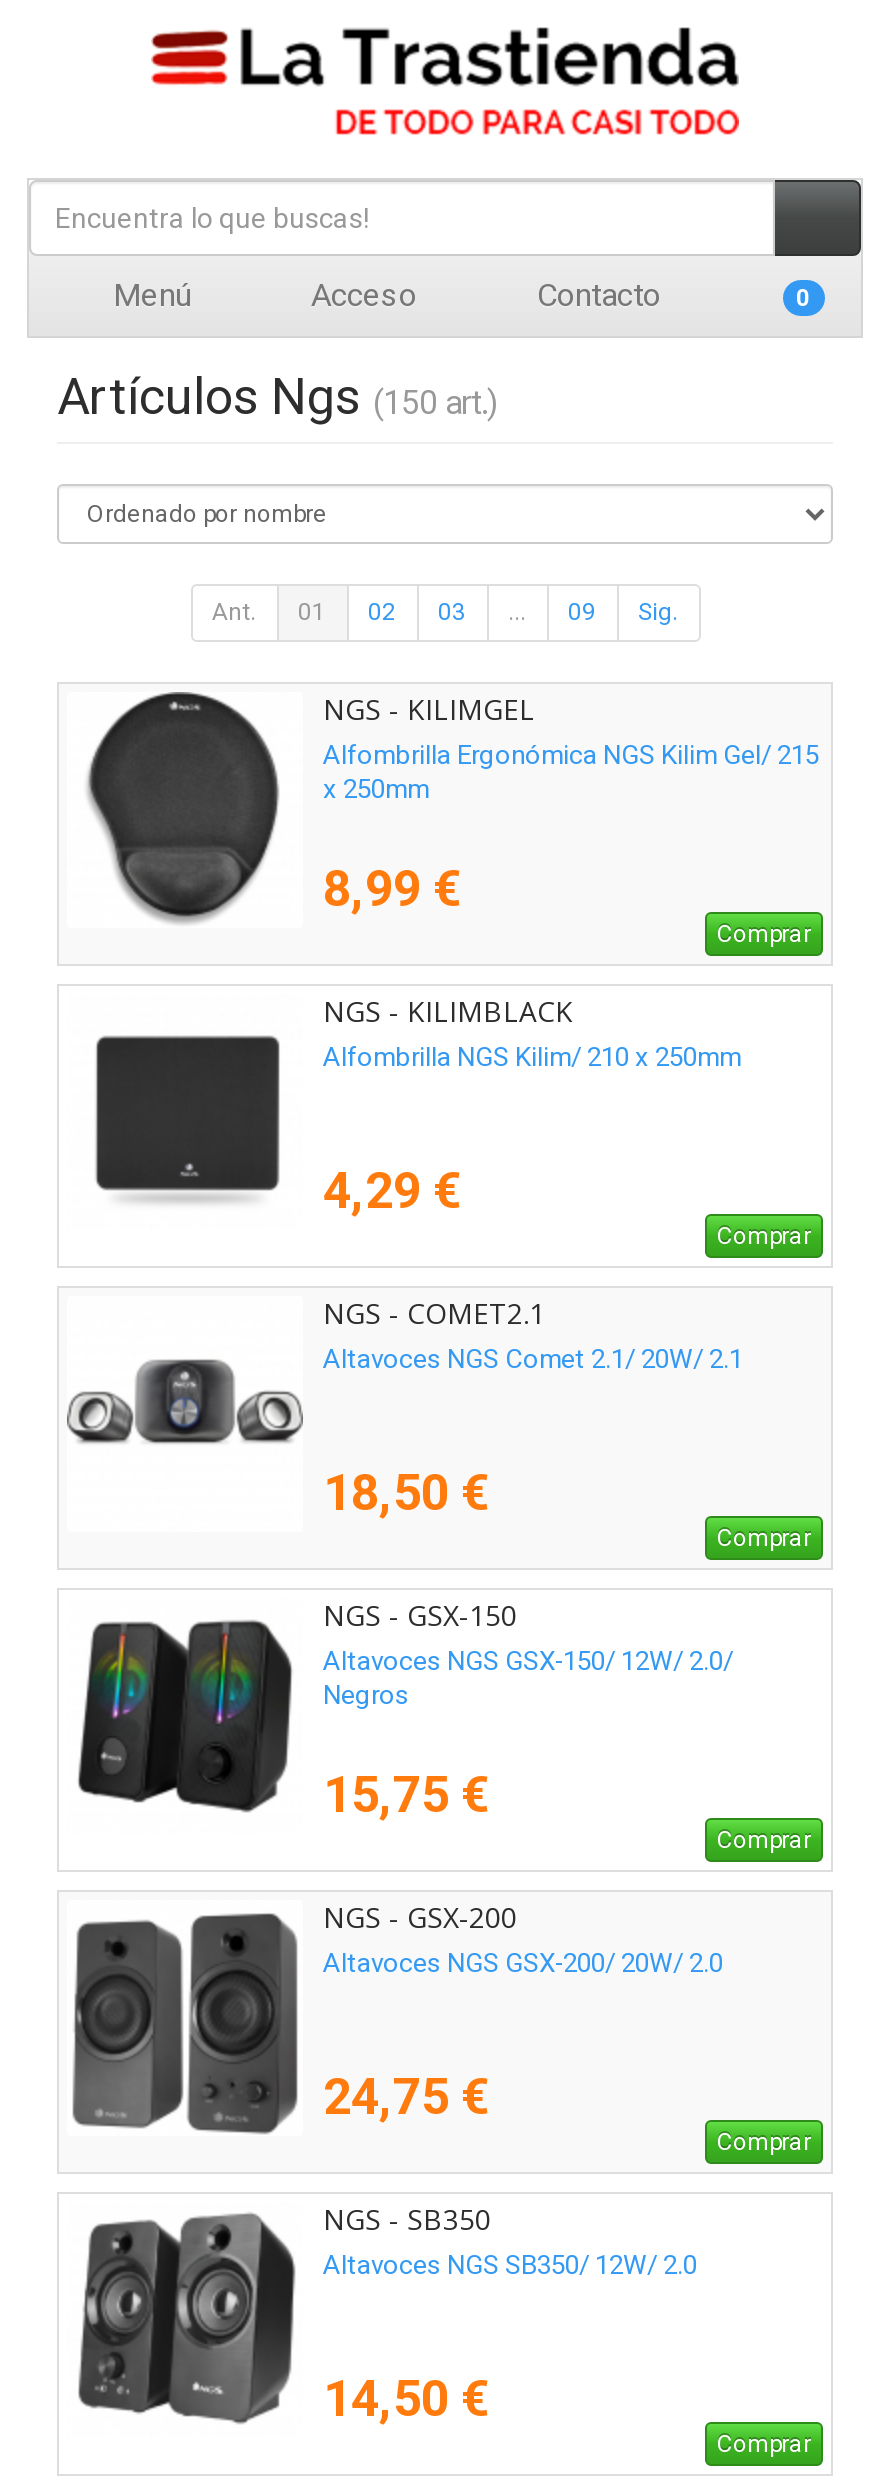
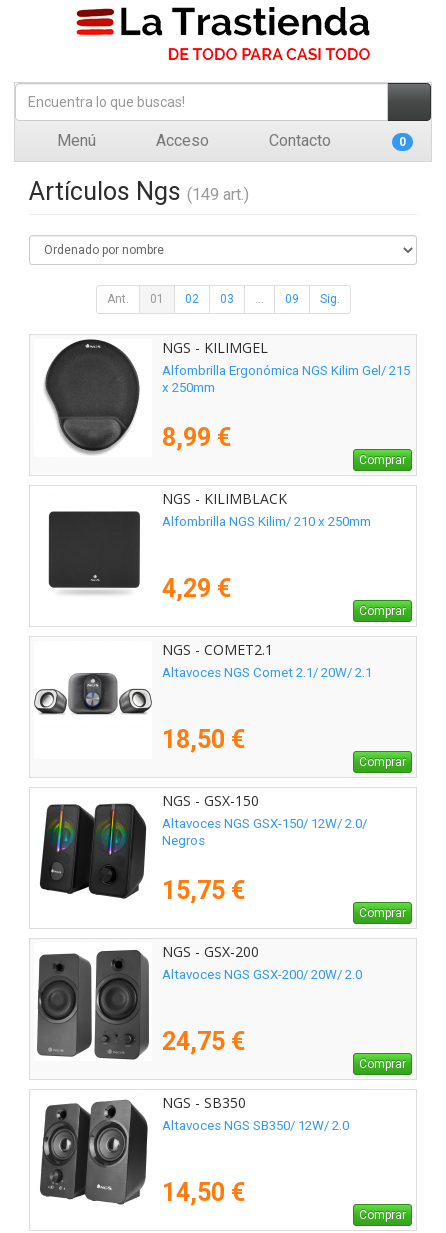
- Artículos Ngs (150 art.)
+ Artículos Ngs (149 art.)
